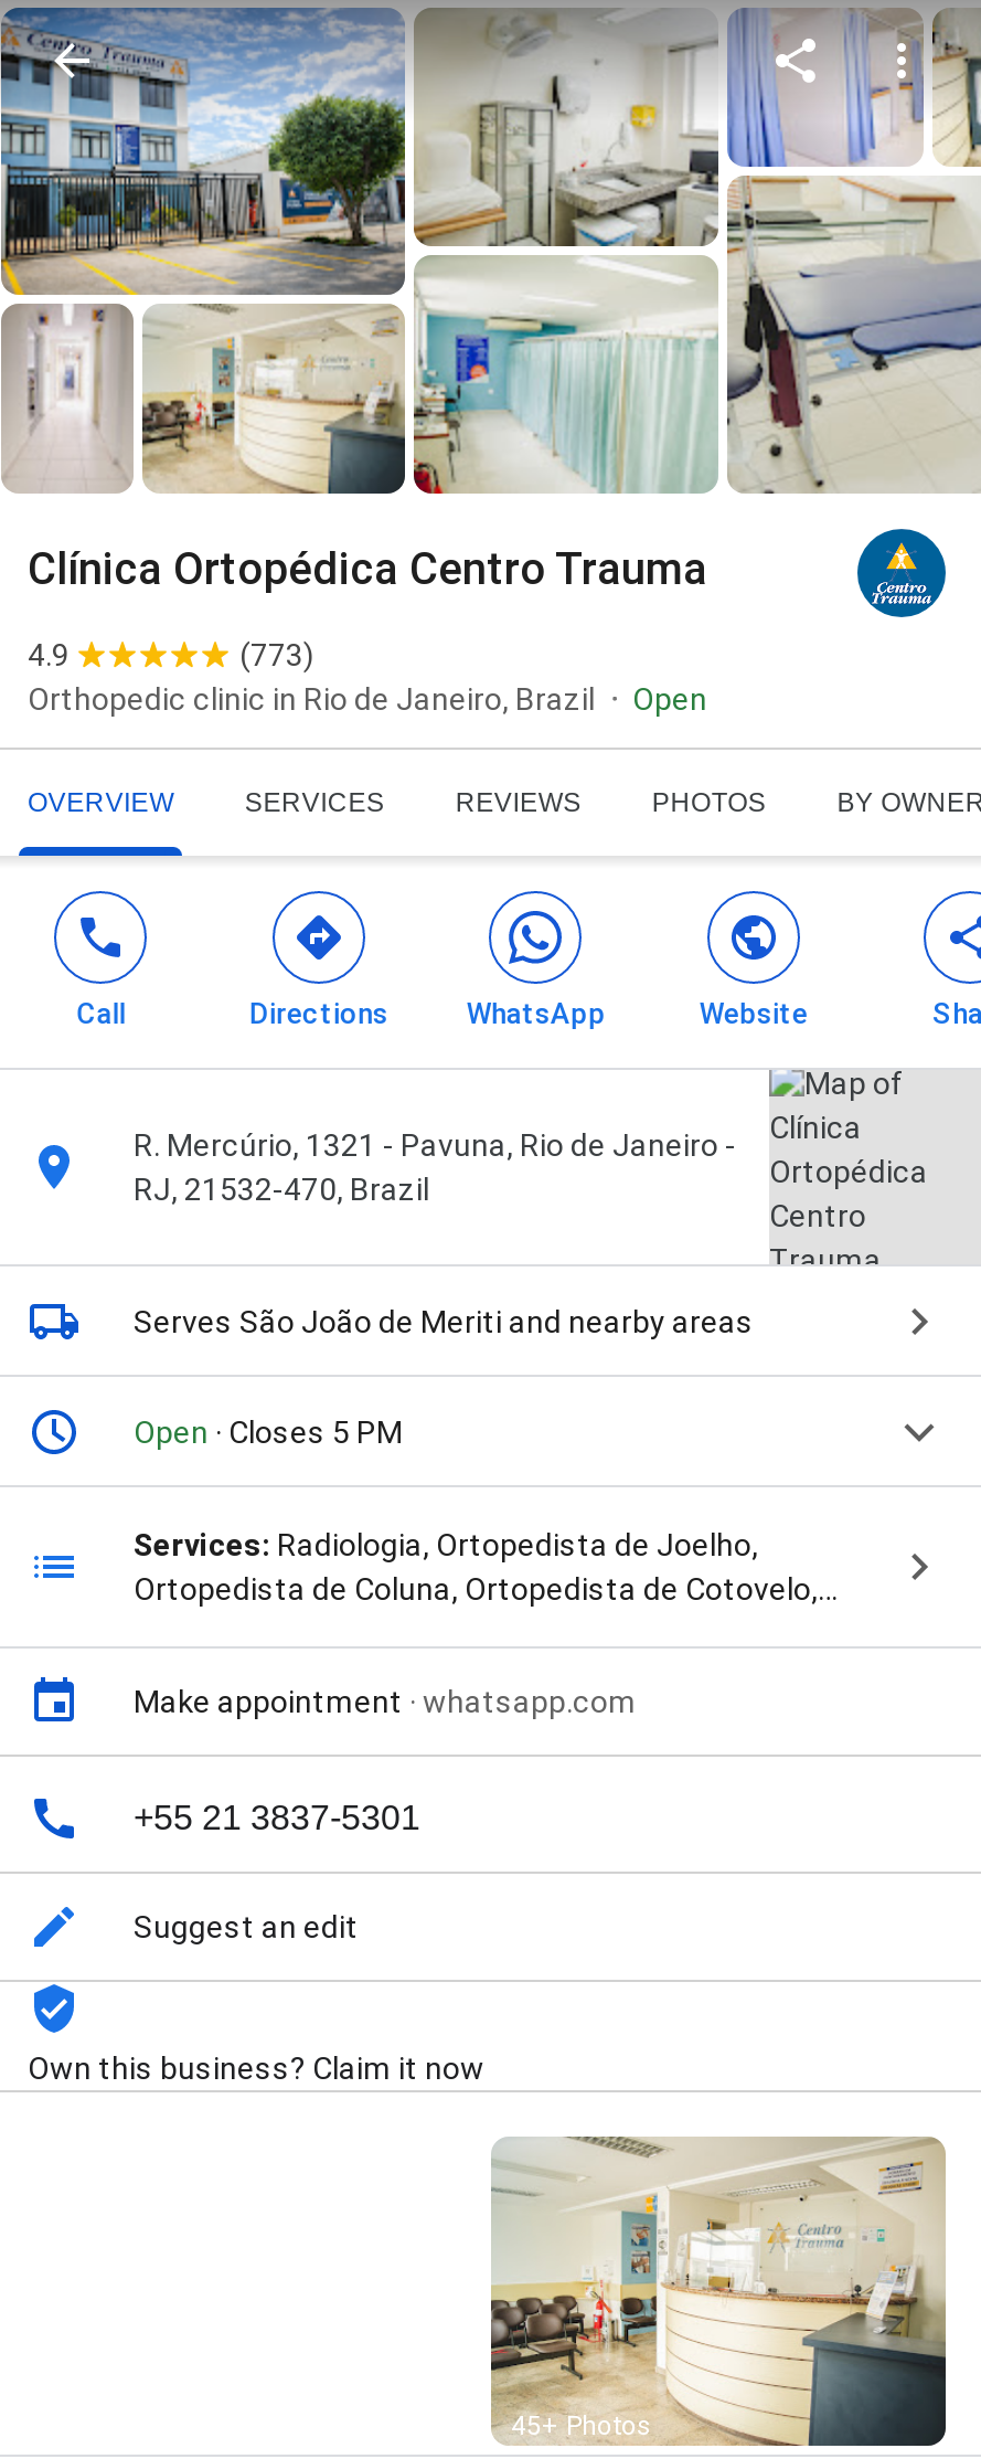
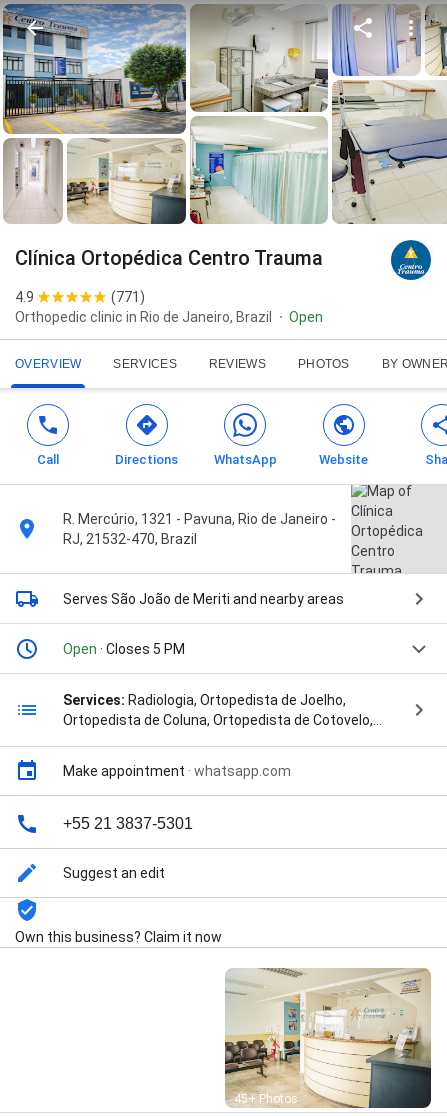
- (773)
+ (771)
